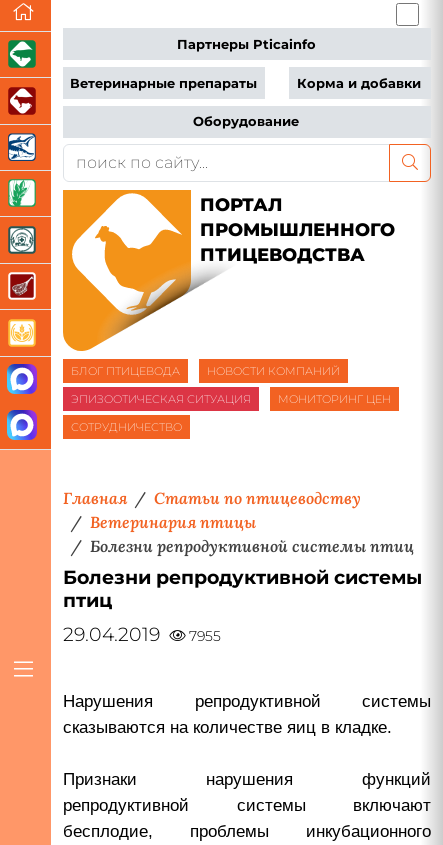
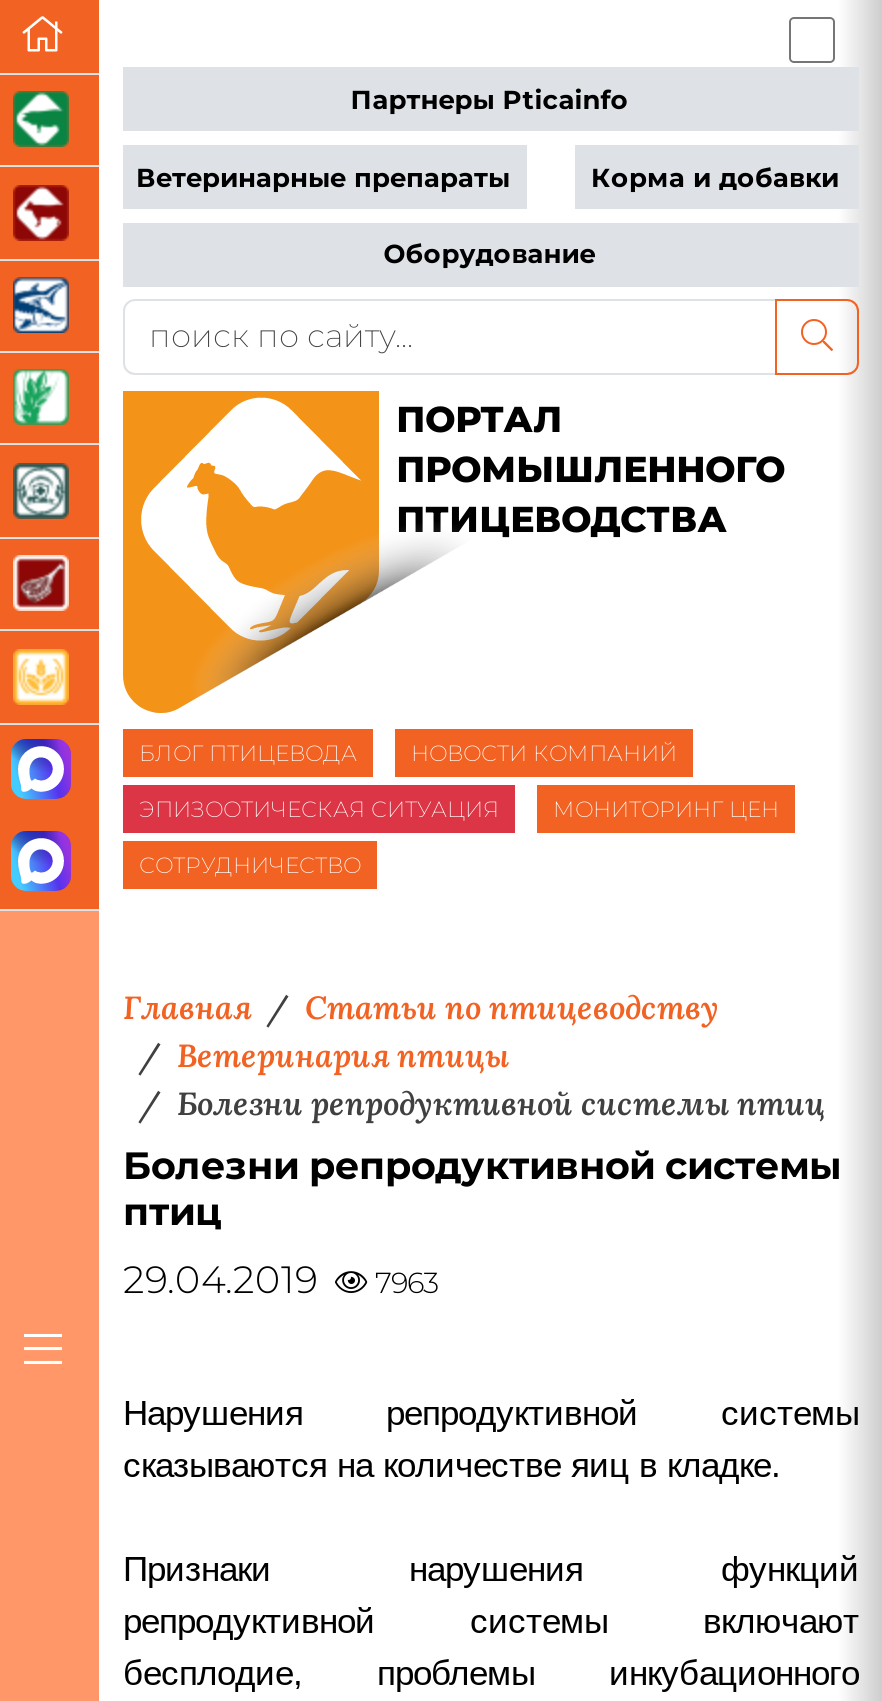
- 29.04.2019 7955
+ 29.04.2019 7963
